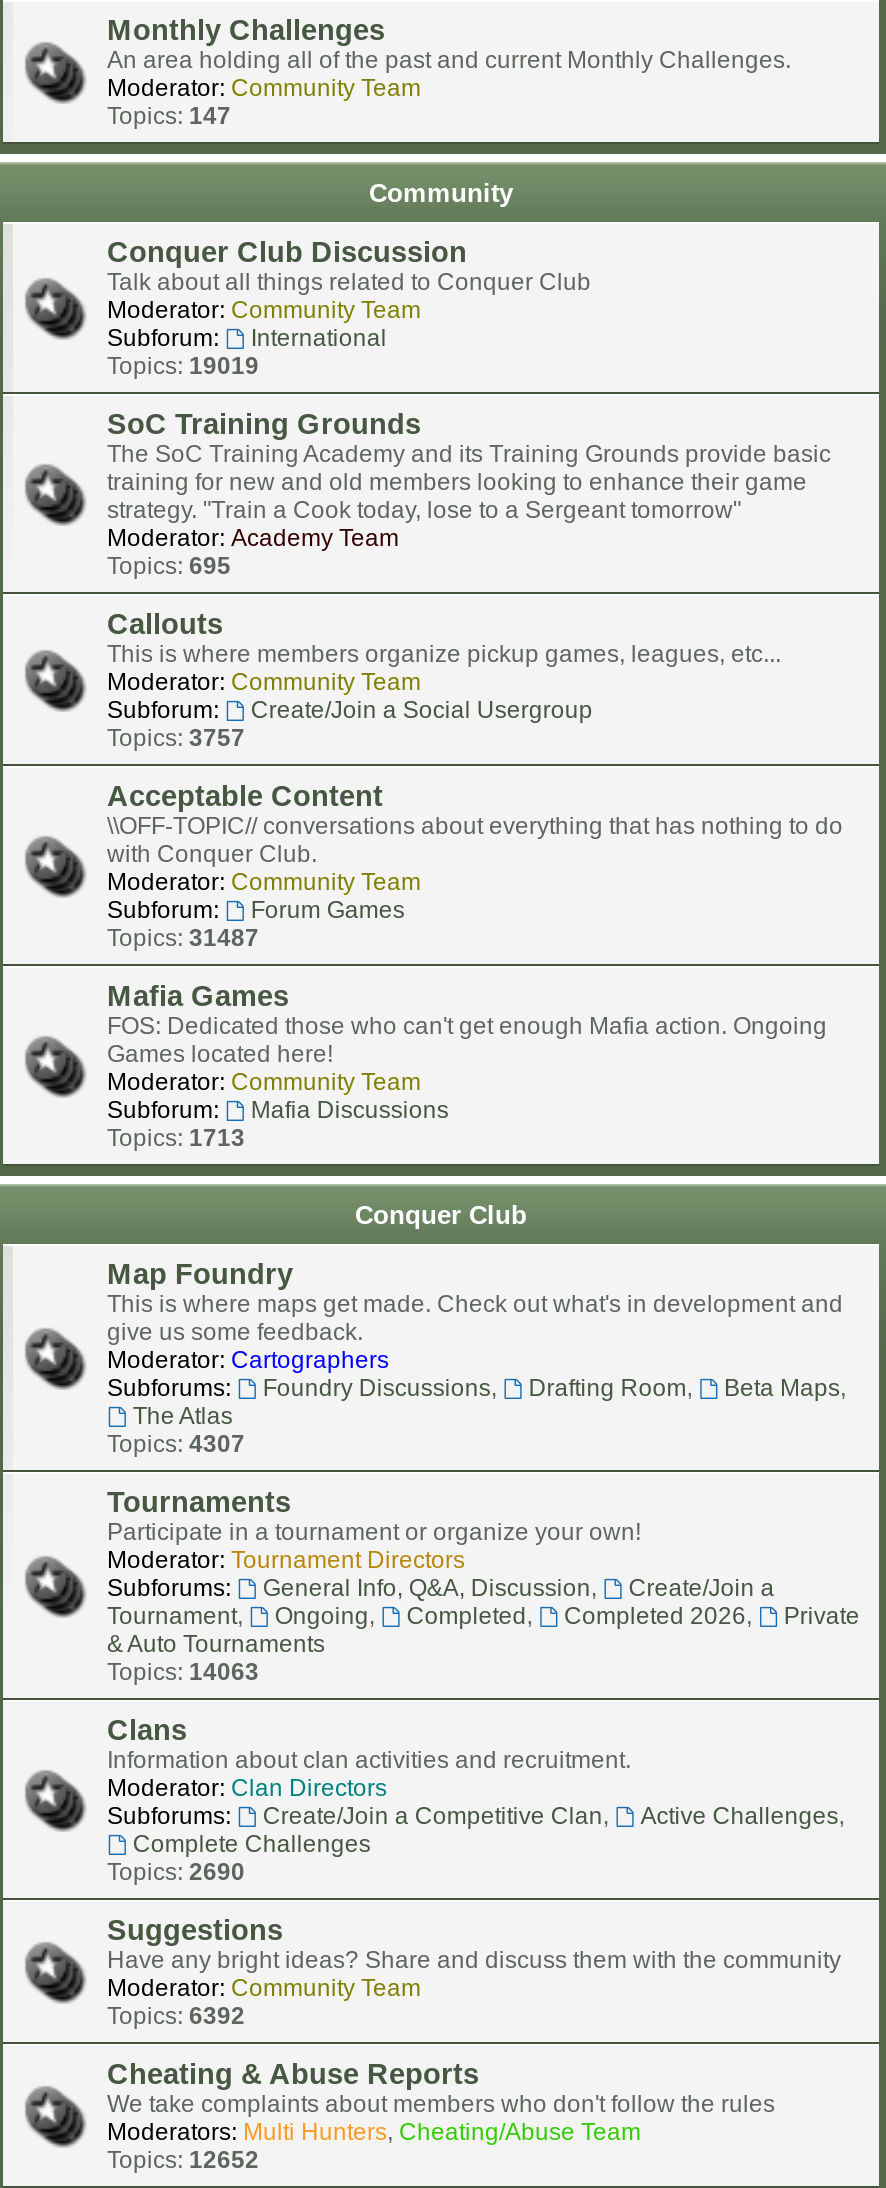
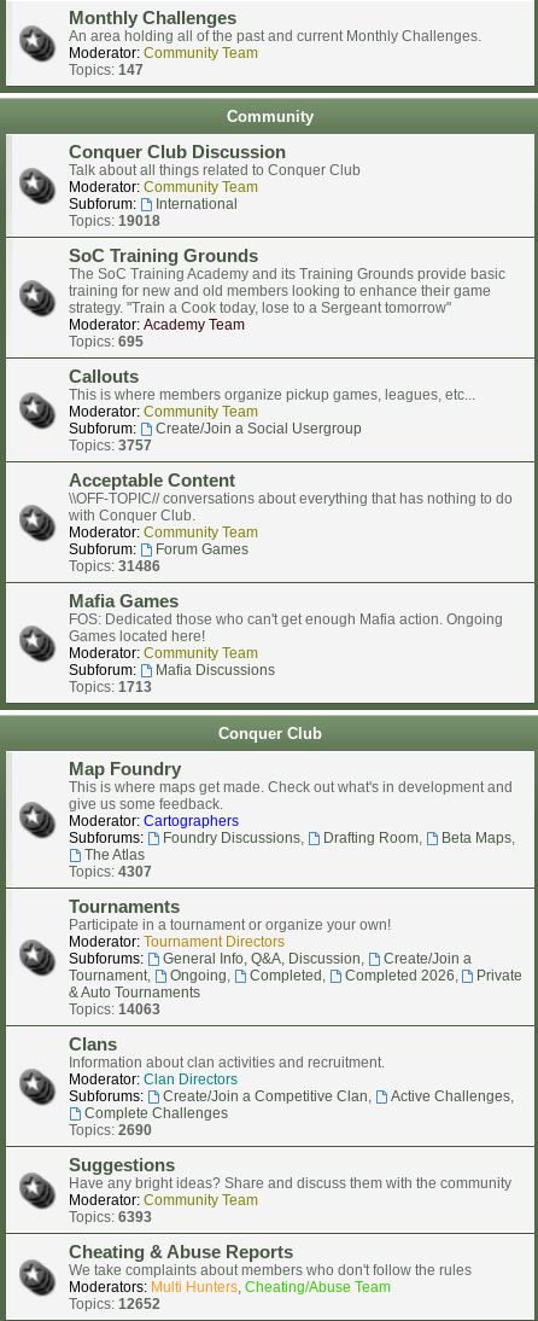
- Topics: 19019
+ Topics: 19018

- Topics: 31487
+ Topics: 31486

- Topics: 6392
+ Topics: 6393
